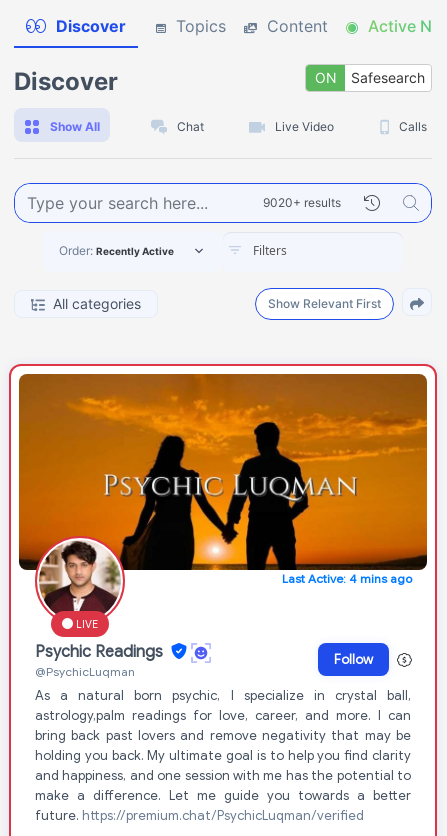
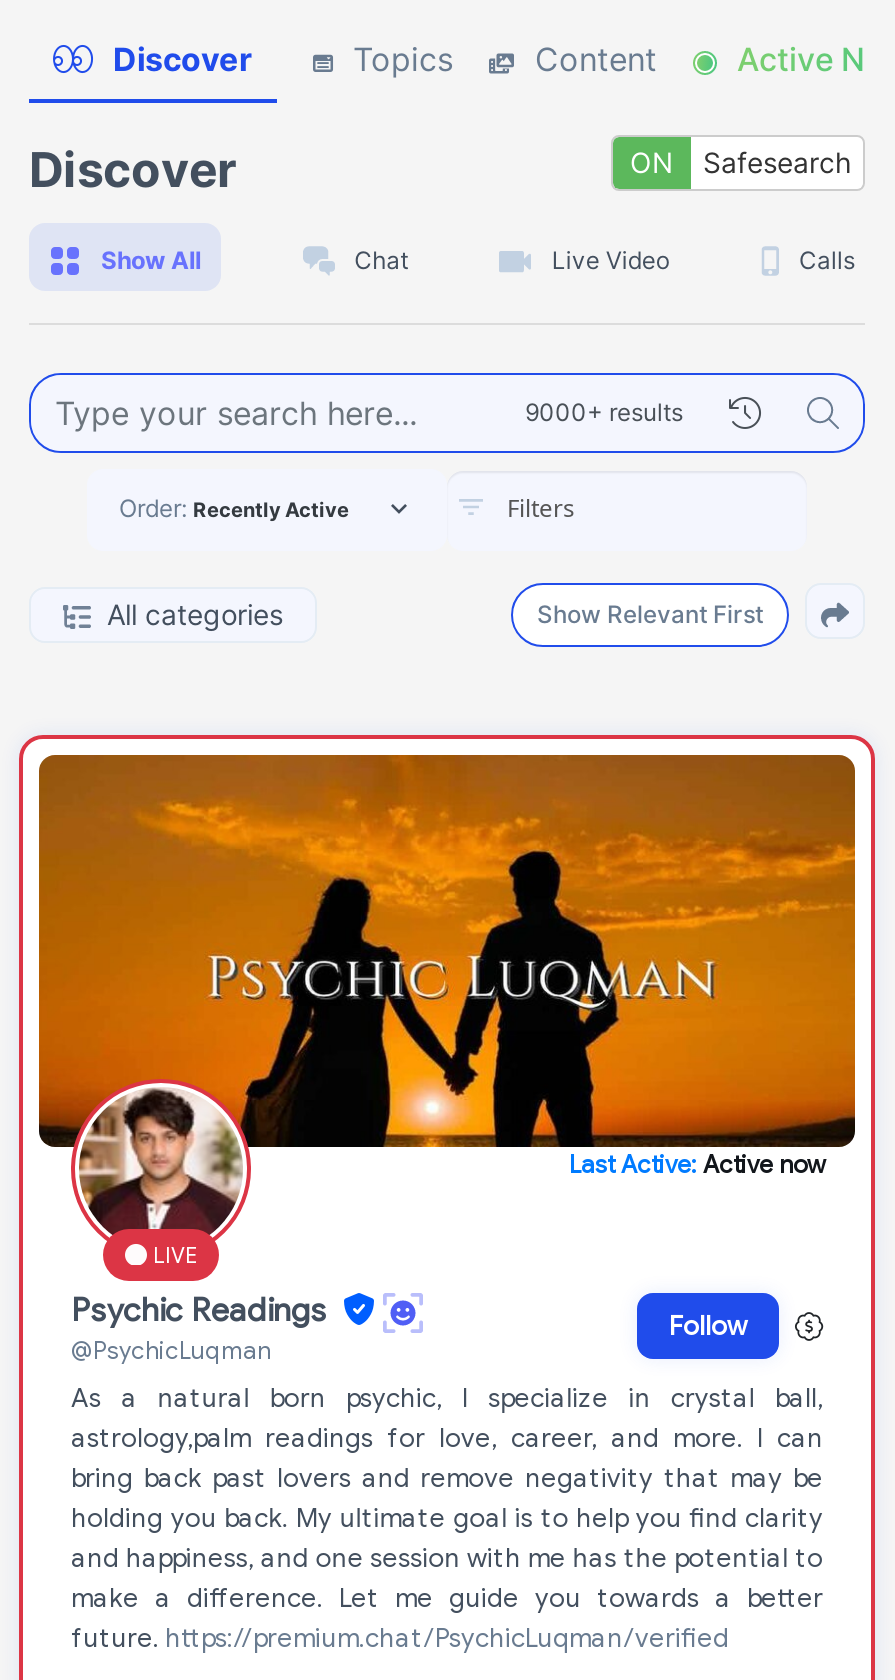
- 9020+ results
+ 9000+ results

- Last Active: 4 mins ago
+ Last Active: Active now
